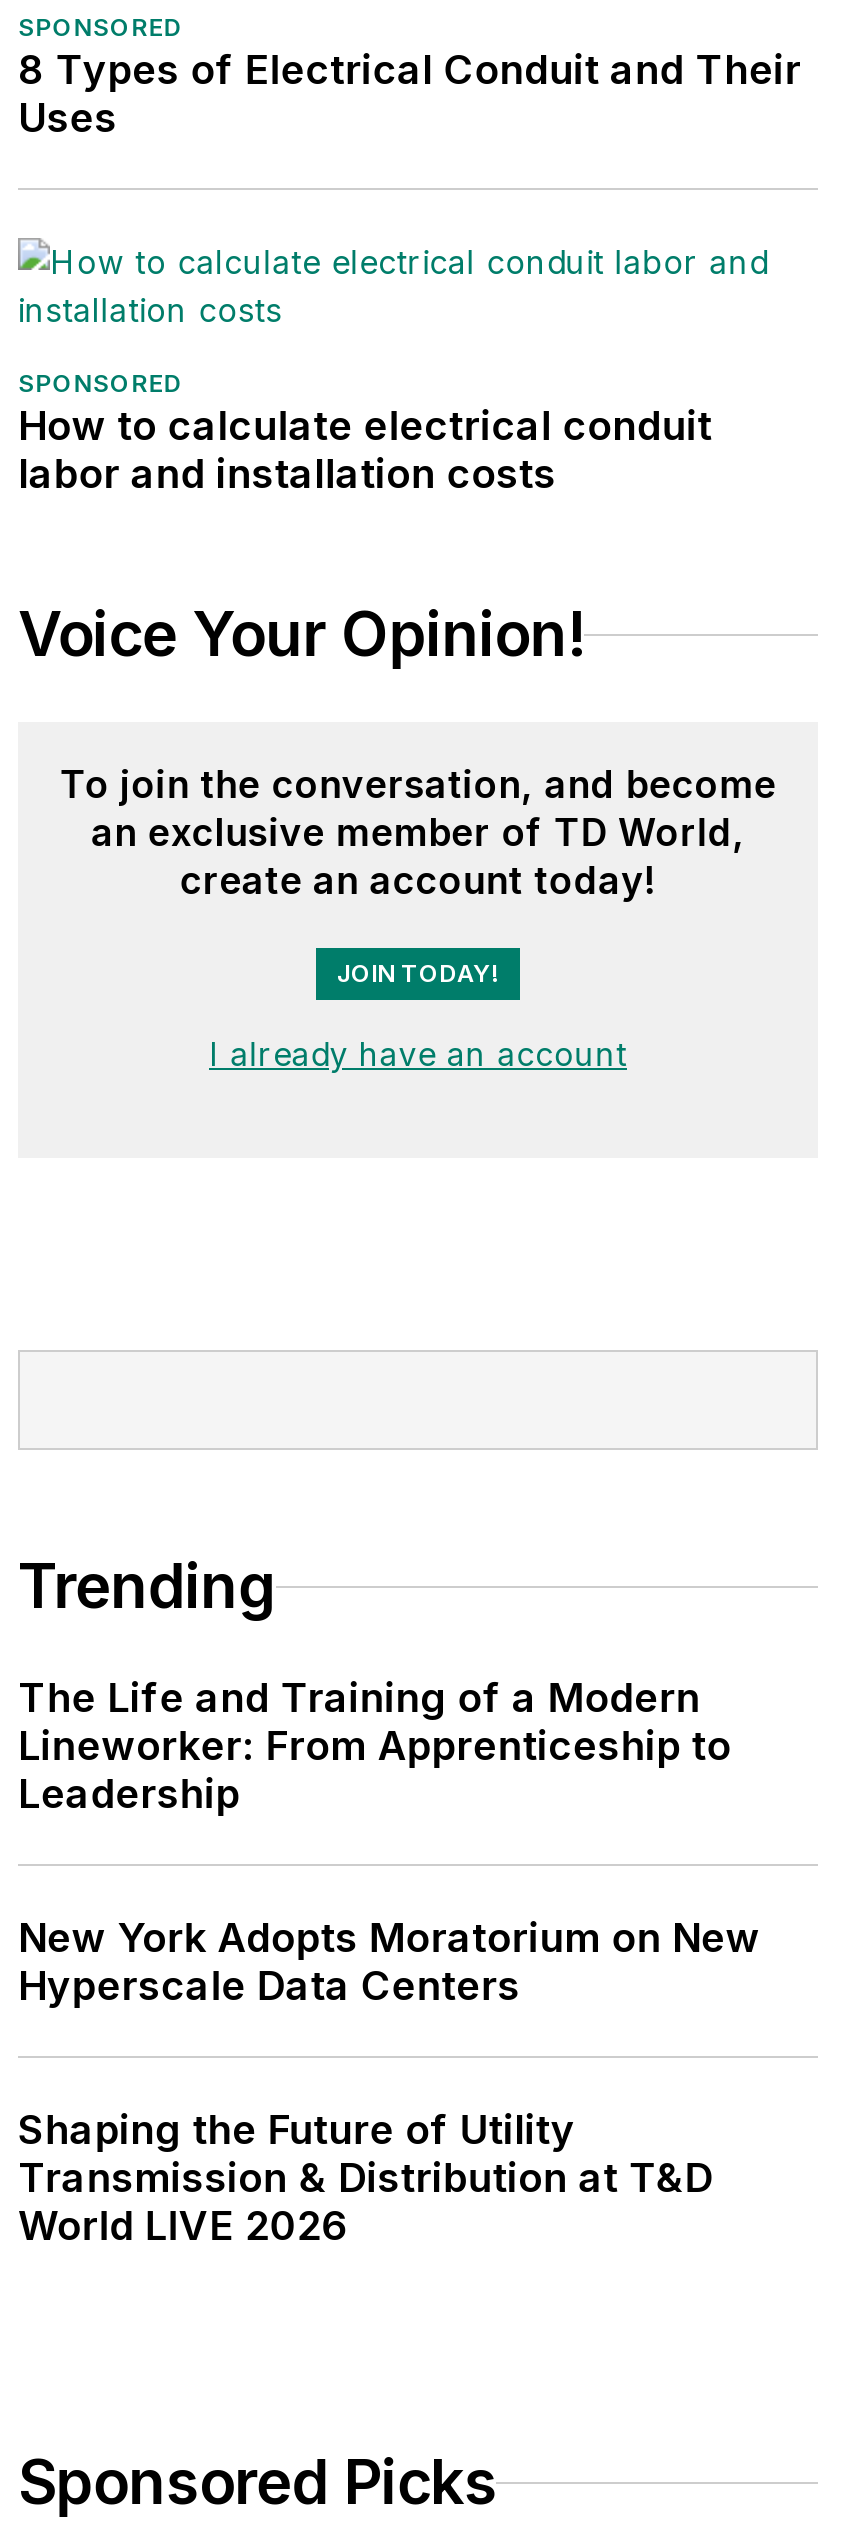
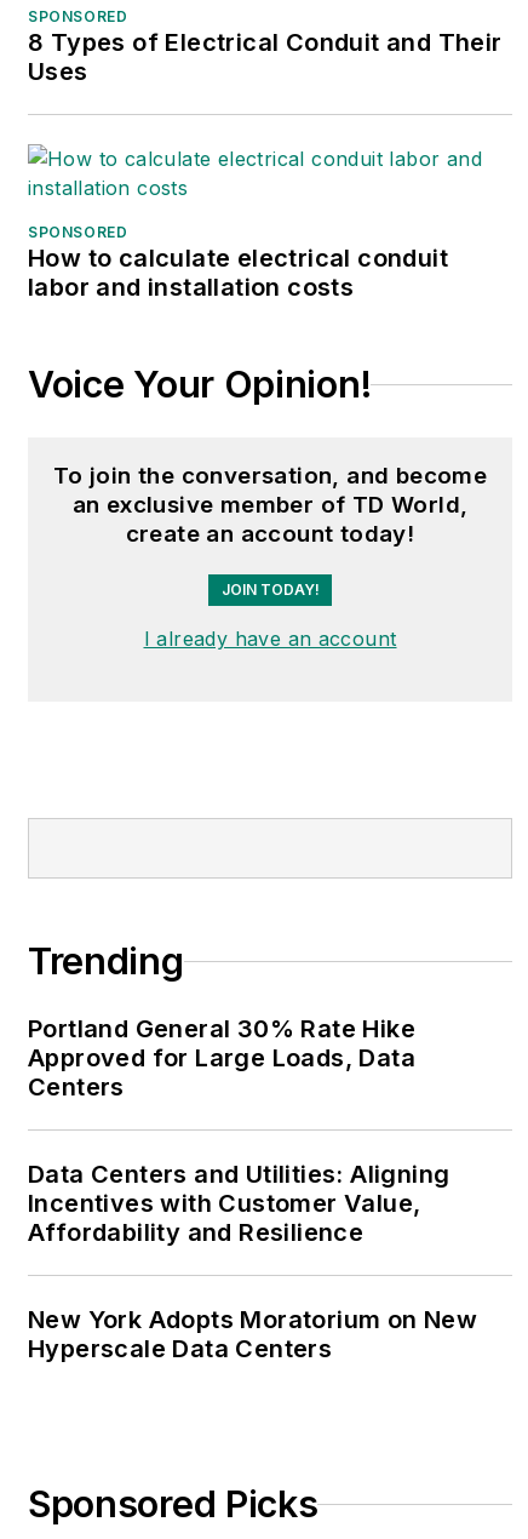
- The Life and Training of a Modern
- Lineworker: From Apprenticeship to
- Leadership
+ Portland General 30% Rate Hike
+ Approved for Large Loads, Data
+ Centers
+ Data Centers and Utilities: Aligning
+ Incentives with Customer Value,
+ Affordability and Resilience

moved down: New York Adopts Moratorium on New | Hyperscale Data Centers

- Shaping the Future of Utility
- Transmission & Distribution at T&D
- World LIVE 2026
